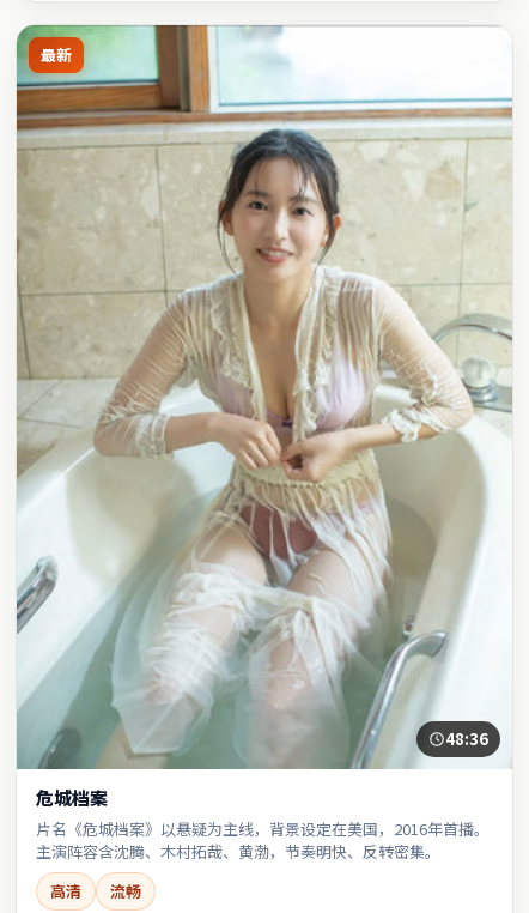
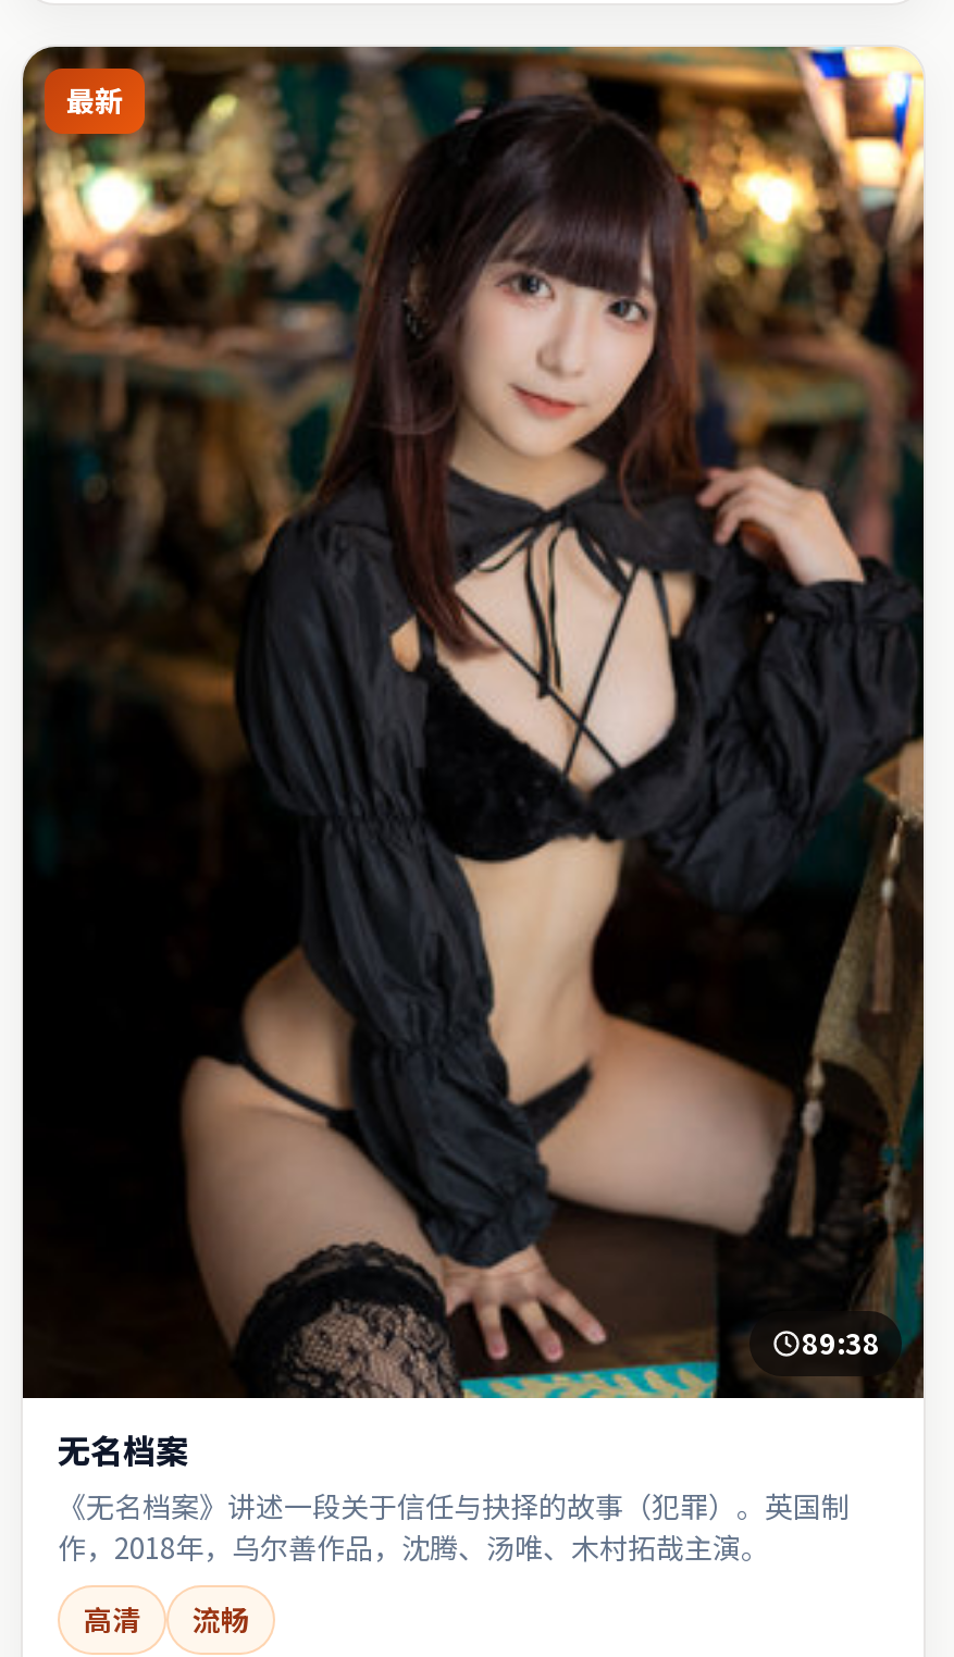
- [image]
- 48:36
+ [image]
+ 89:38

- 危城档案
- 片名《危城档案》以悬疑为主线，背景设定在美国，2016年首播。
- 主演阵容含沈腾、木村拓哉、黄渤，节奏明快、反转密集。
+ 无名档案
+ 《无名档案》讲述一段关于信任与抉择的故事（犯罪）。英国制
+ 作，2018年，乌尔善作品，沈腾、汤唯、木村拓哉主演。
